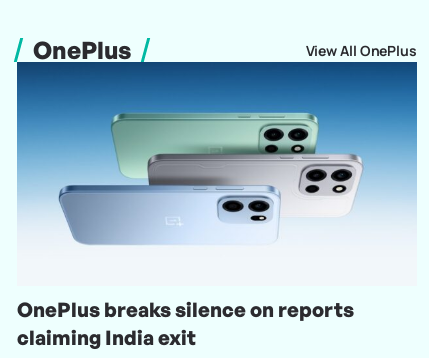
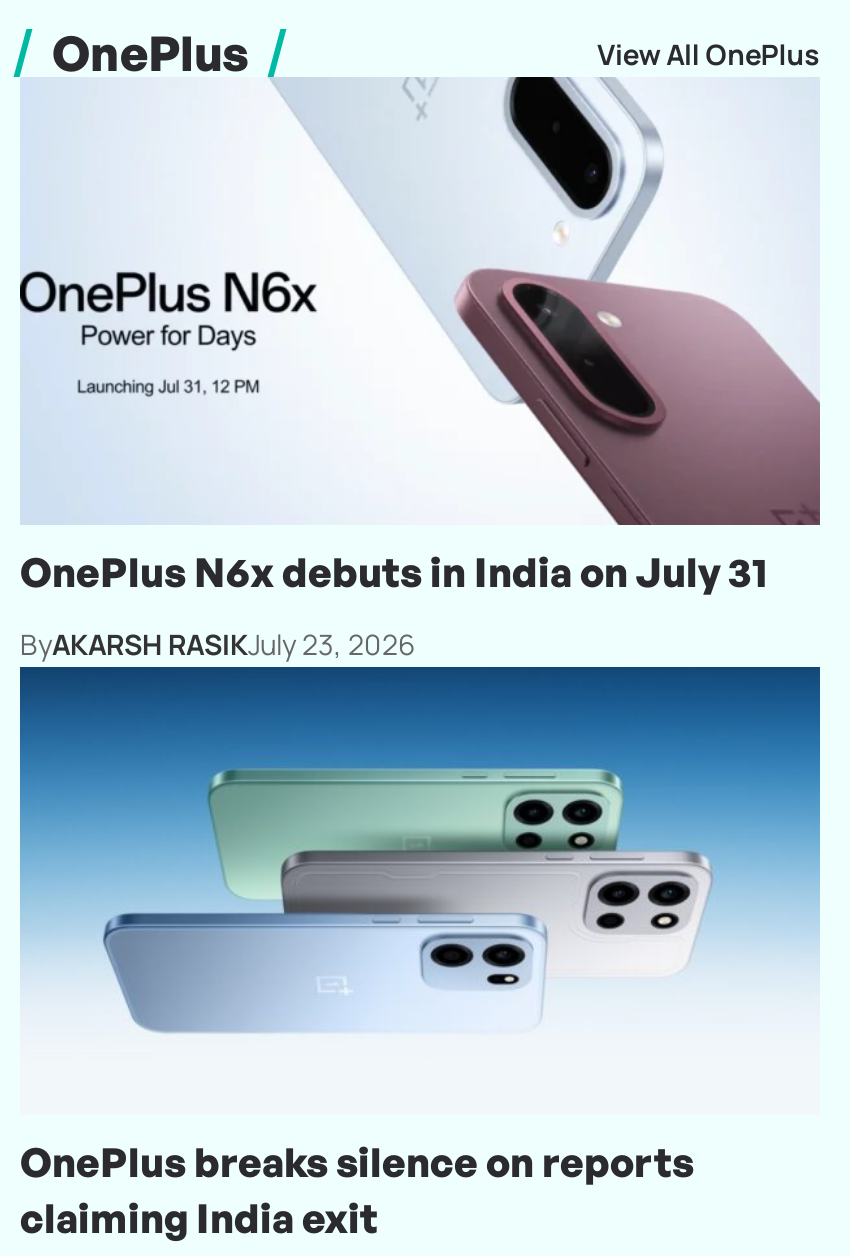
+ [image]
+ OnePlus N6x debuts in India on July 31
+ ByAKARSH RASIKJuly 23, 2026
